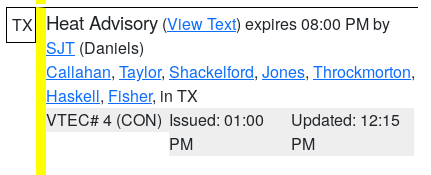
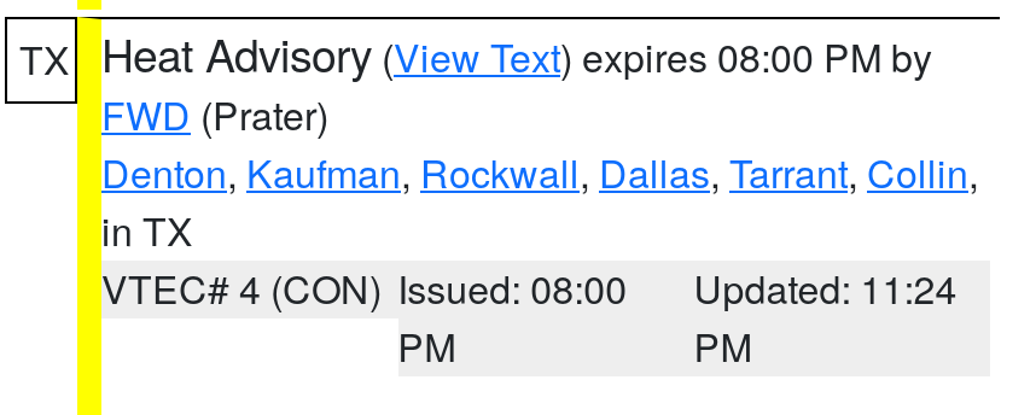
- SJT (Daniels)
- Callahan, Taylor, Shackelford, Jones, Throckmorton,
- Haskell, Fisher, in TX
- VTEC# 4 (CON) Issued: 01:00
+ FWD (Prater)
+ Denton, Kaufman, Rockwall, Dallas, Tarrant, Collin,
+ in TX
+ VTEC# 4 (CON) Issued: 08:00

- Updated: 12:15
+ Updated: 11:24
